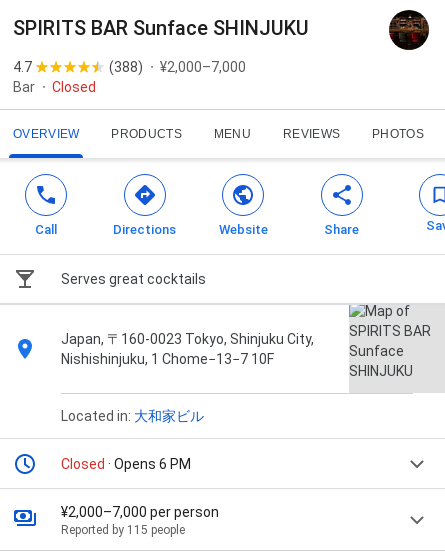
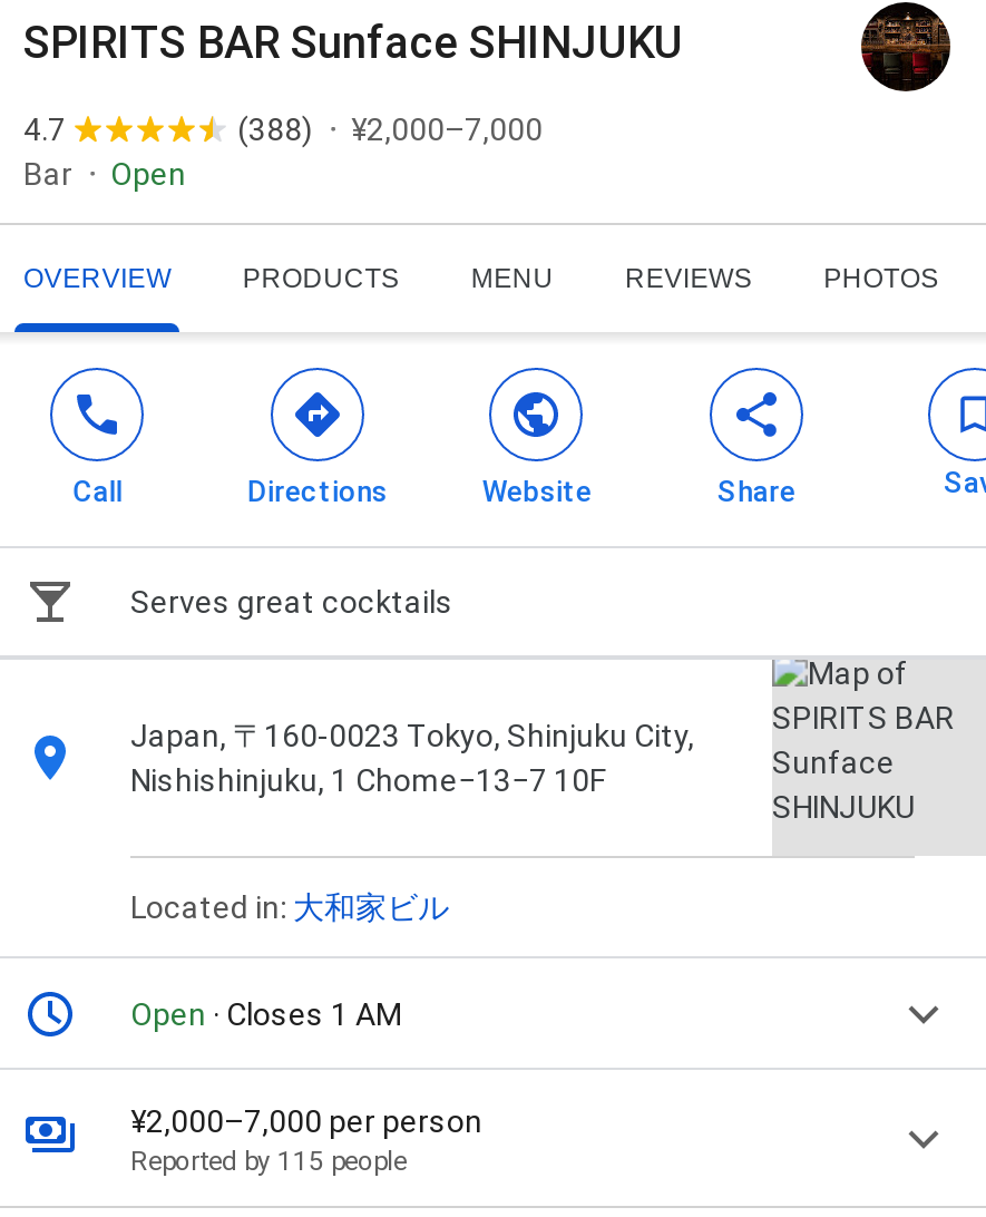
- Closed
+ Open

- Closed · Opens 6 PM
+ Open · Closes 1 AM
